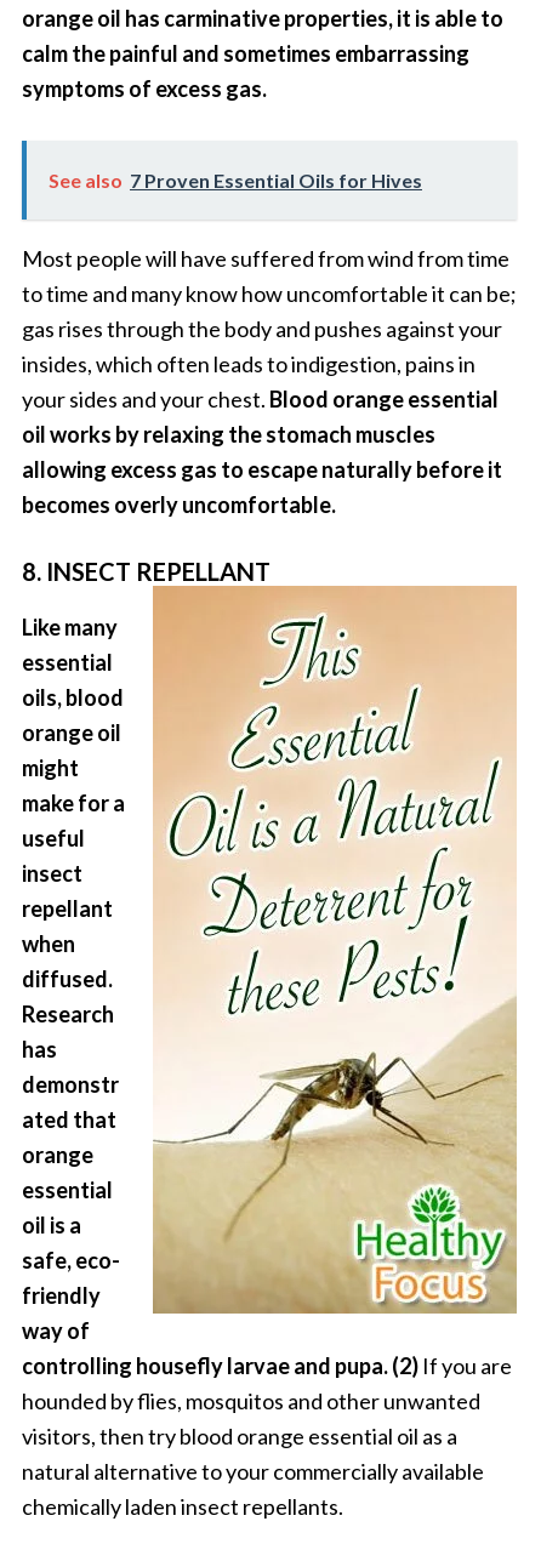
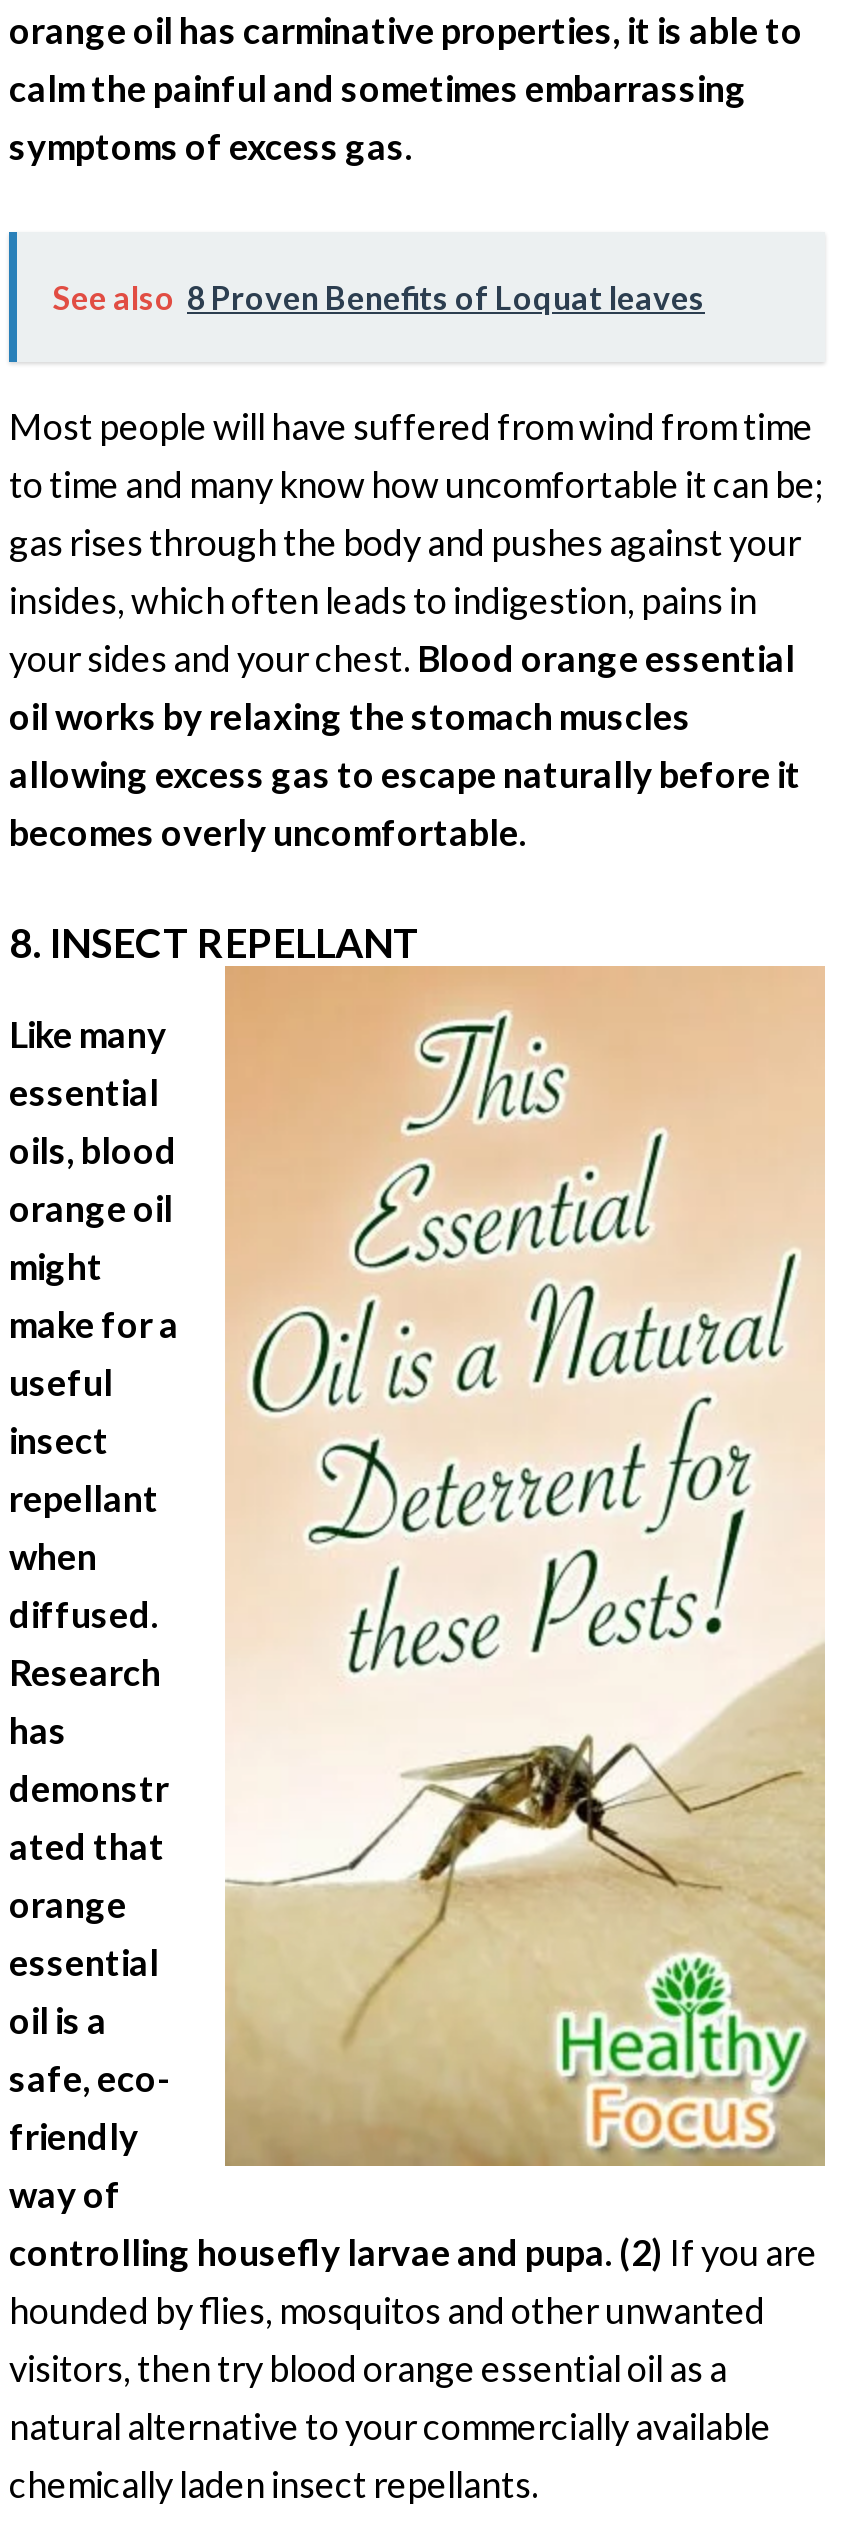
- See also 7 Proven Essential Oils for Hives
+ See also 8 Proven Benefits of Loquat leaves
